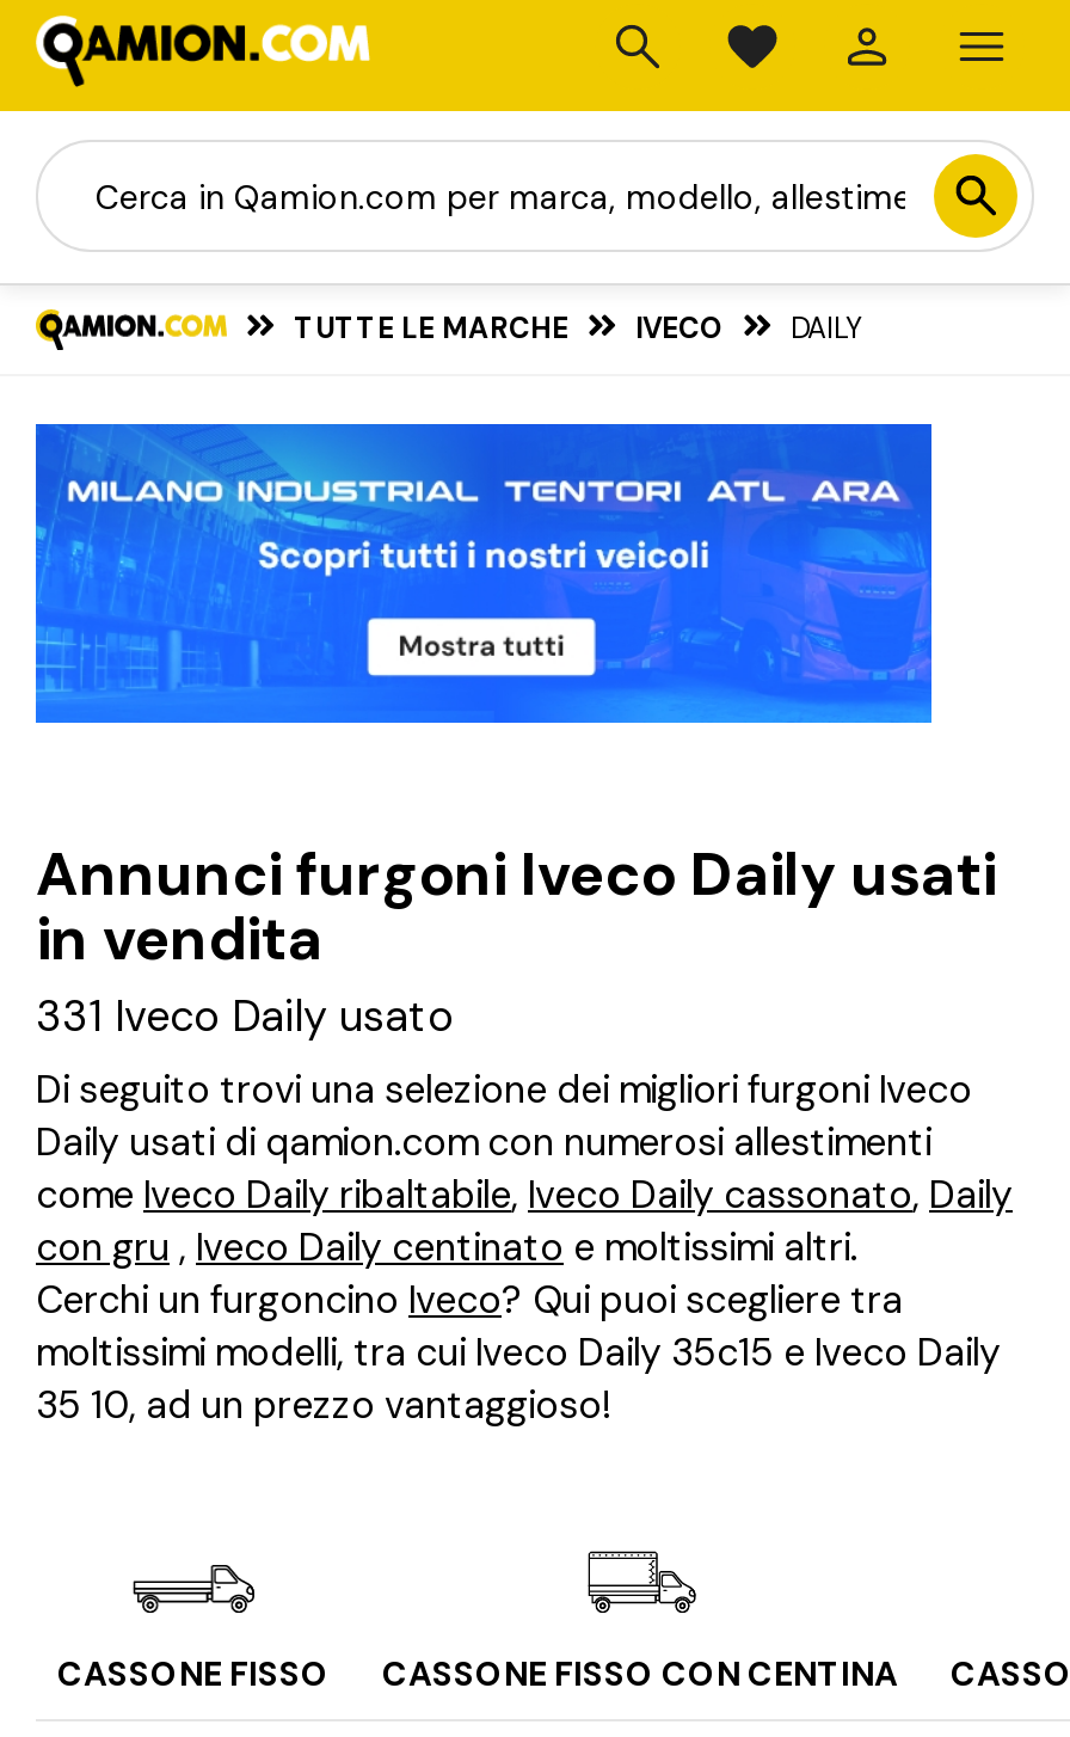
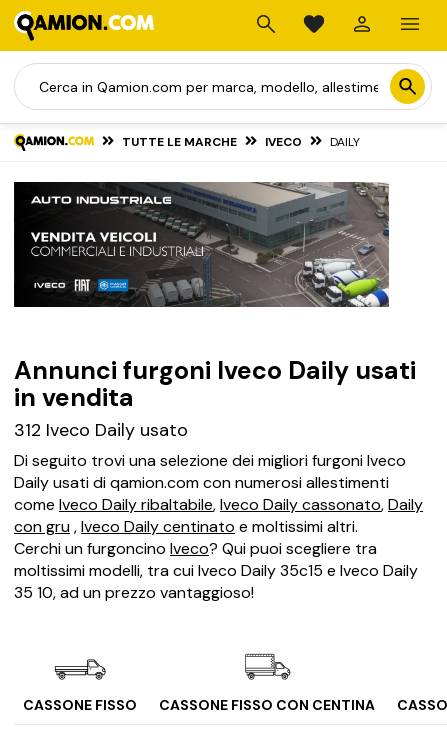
- [image]
+ [image]

- 331 Iveco Daily usato
+ 312 Iveco Daily usato
